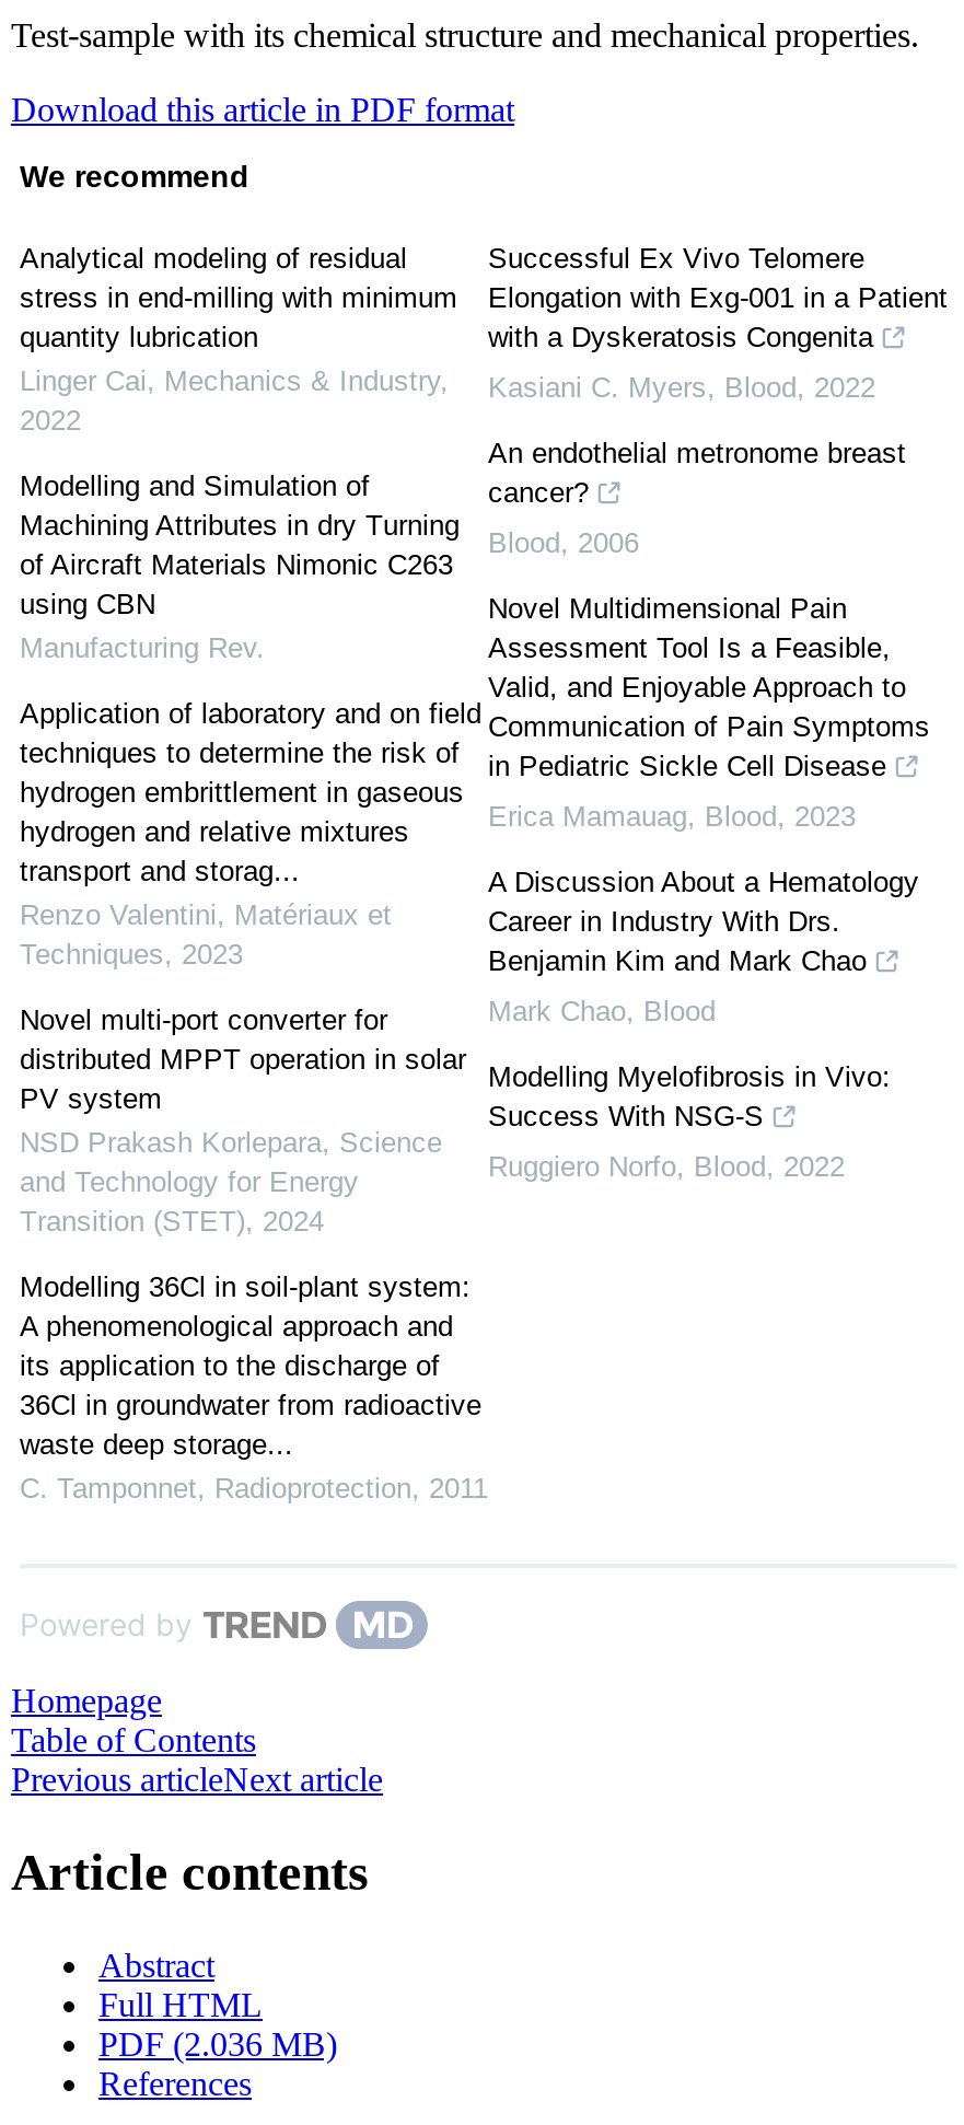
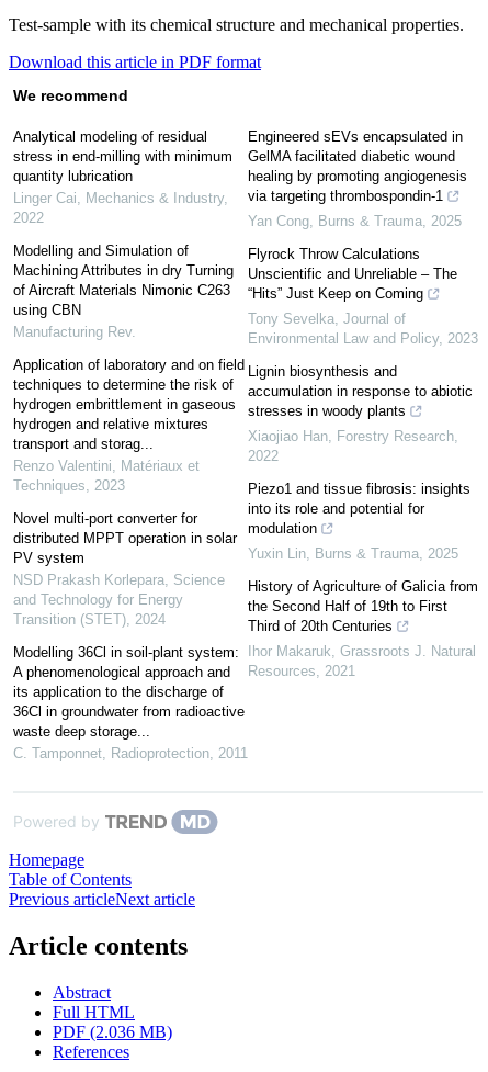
- Successful Ex Vivo Telomere
- Elongation with Exg-001 in a Patient
- with a Dyskeratosis Congenita
+ Engineered sEVs encapsulated in
+ GelMA facilitated diabetic wound
+ healing by promoting angiogenesis
+ via targeting thrombospondin-1

- Kasiani C. Myers, Blood, 2022
+ Yan Cong, Burns & Trauma, 2025

- An endothelial metronome breast
- cancer?
+ Flyrock Throw Calculations
+ Unscientific and Unreliable – The
+ “Hits” Just Keep on Coming

- Blood, 2006
+ Tony Sevelka, Journal of
+ Environmental Law and Policy, 2023

- Novel Multidimensional Pain
- Assessment Tool Is a Feasible,
- Valid, and Enjoyable Approach to
- Communication of Pain Symptoms
- in Pediatric Sickle Cell Disease
+ Lignin biosynthesis and
+ accumulation in response to abiotic
+ stresses in woody plants

- Erica Mamauag, Blood, 2023
+ Xiaojiao Han, Forestry Research,
+ 2022

- A Discussion About a Hematology
- Career in Industry With Drs.
- Benjamin Kim and Mark Chao
+ Piezo1 and tissue fibrosis: insights
+ into its role and potential for
+ modulation

- Mark Chao, Blood
+ Yuxin Lin, Burns & Trauma, 2025

- Modelling Myelofibrosis in Vivo:
- Success With NSG-S
+ History of Agriculture of Galicia from
+ the Second Half of 19th to First
+ Third of 20th Centuries

- Ruggiero Norfo, Blood, 2022
+ Ihor Makaruk, Grassroots J. Natural
+ Resources, 2021
